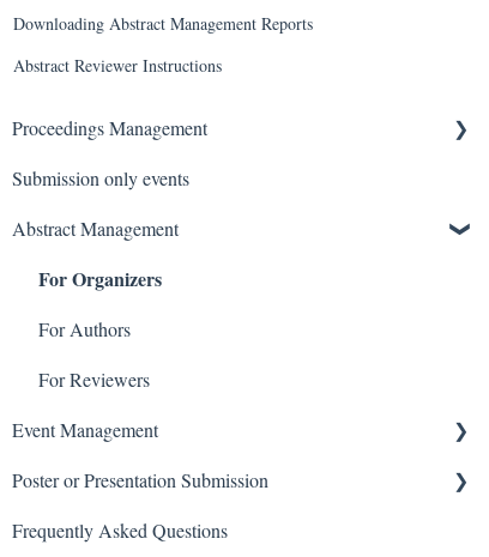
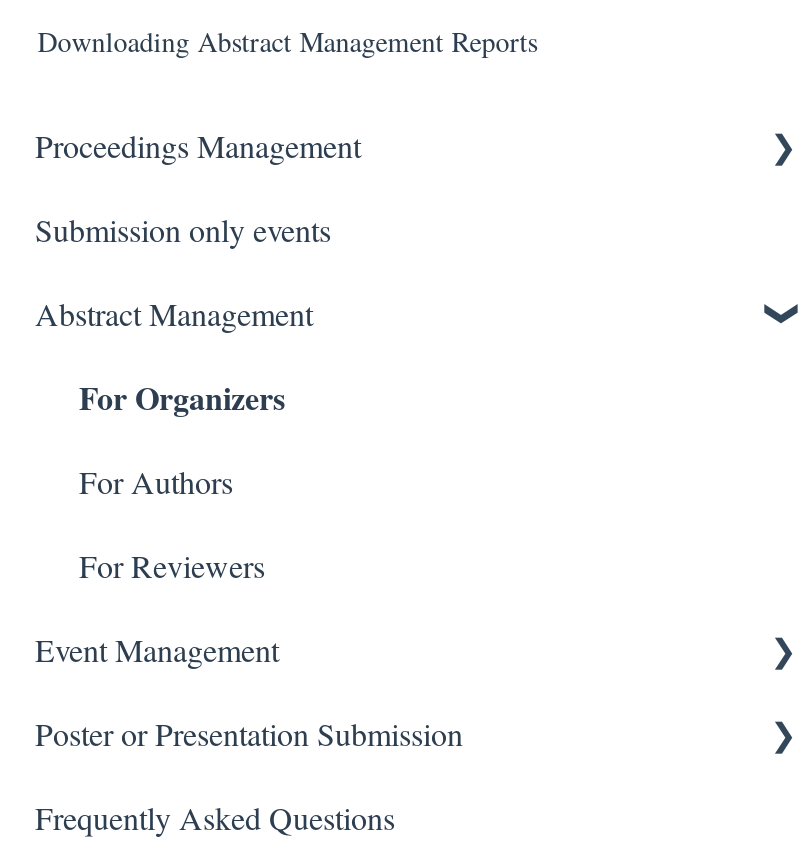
- Abstract Reviewer Instructions
